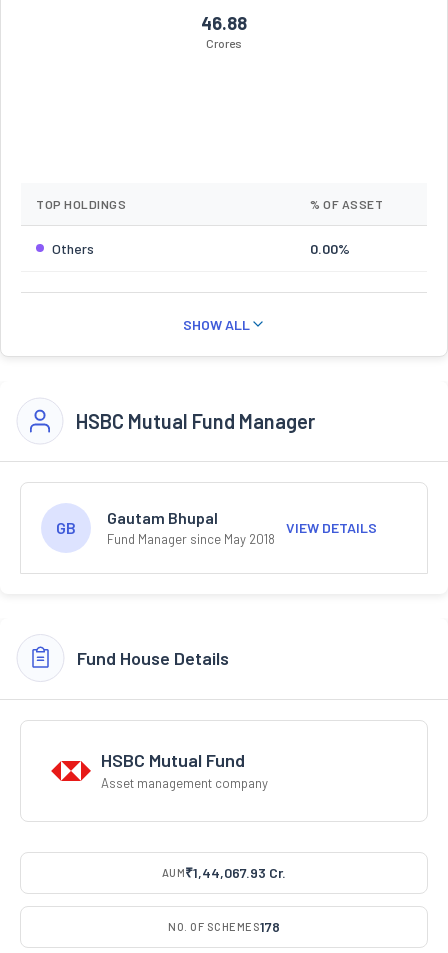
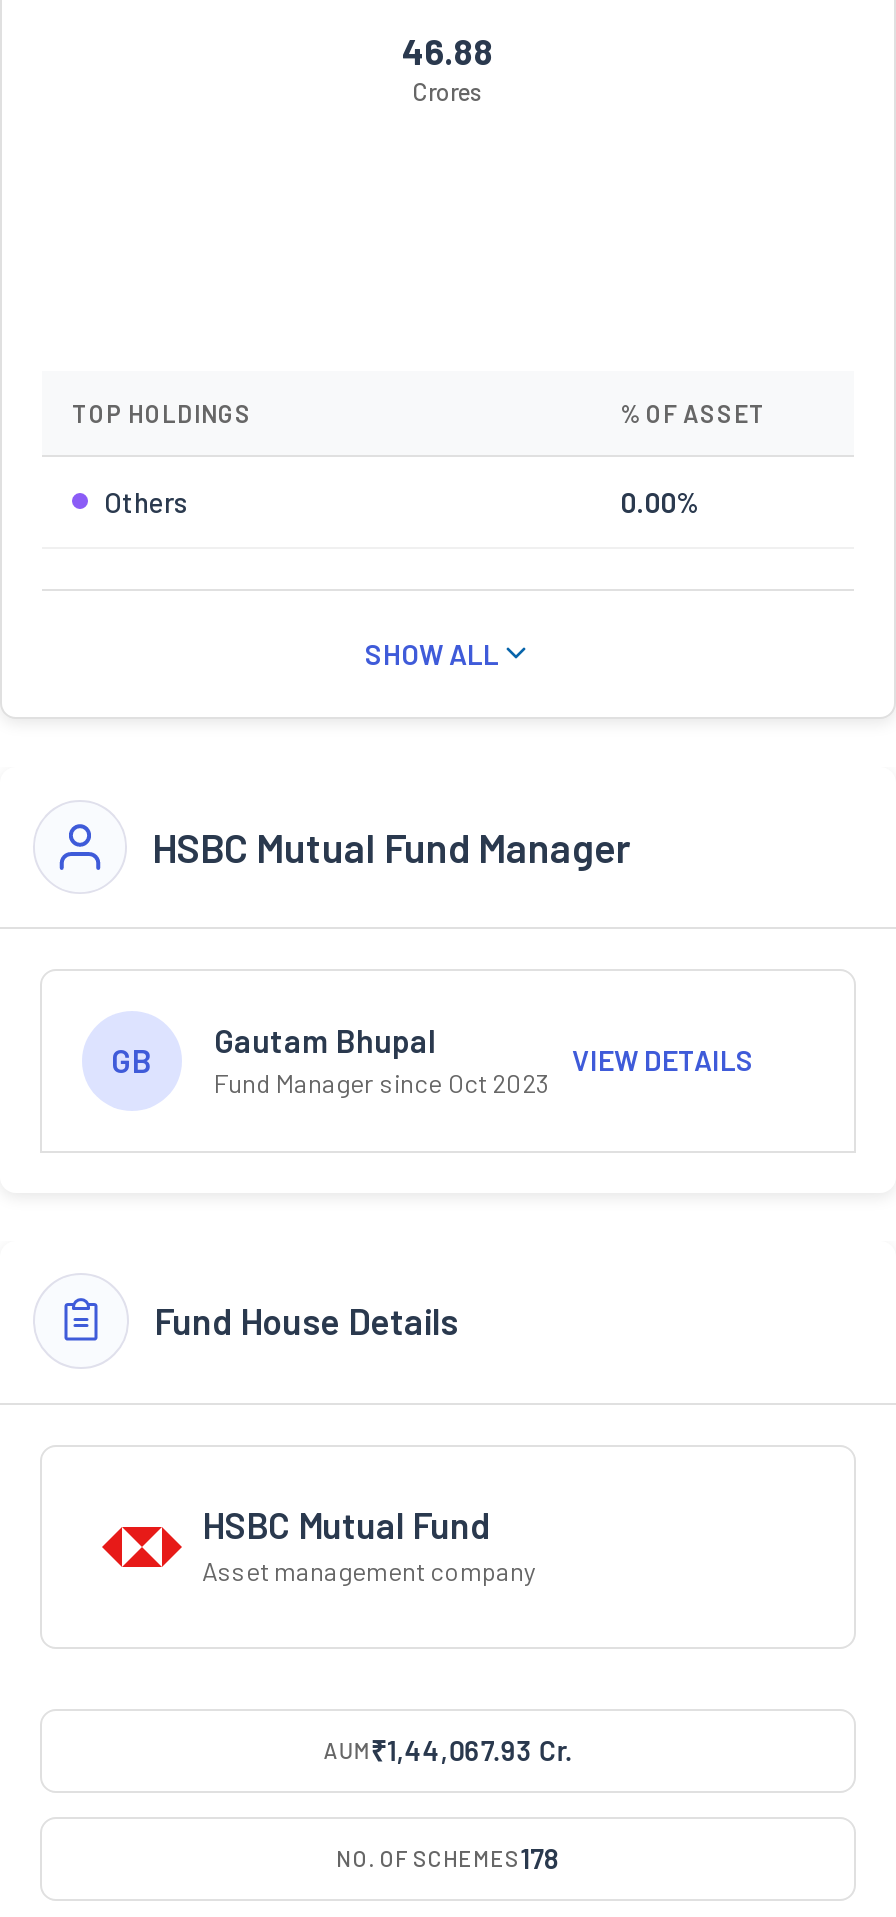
- Fund Manager since May 2018
+ Fund Manager since Oct 2023
